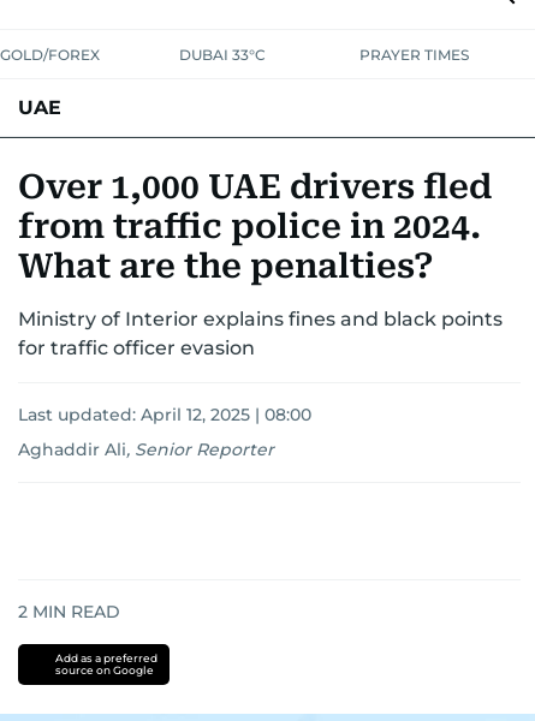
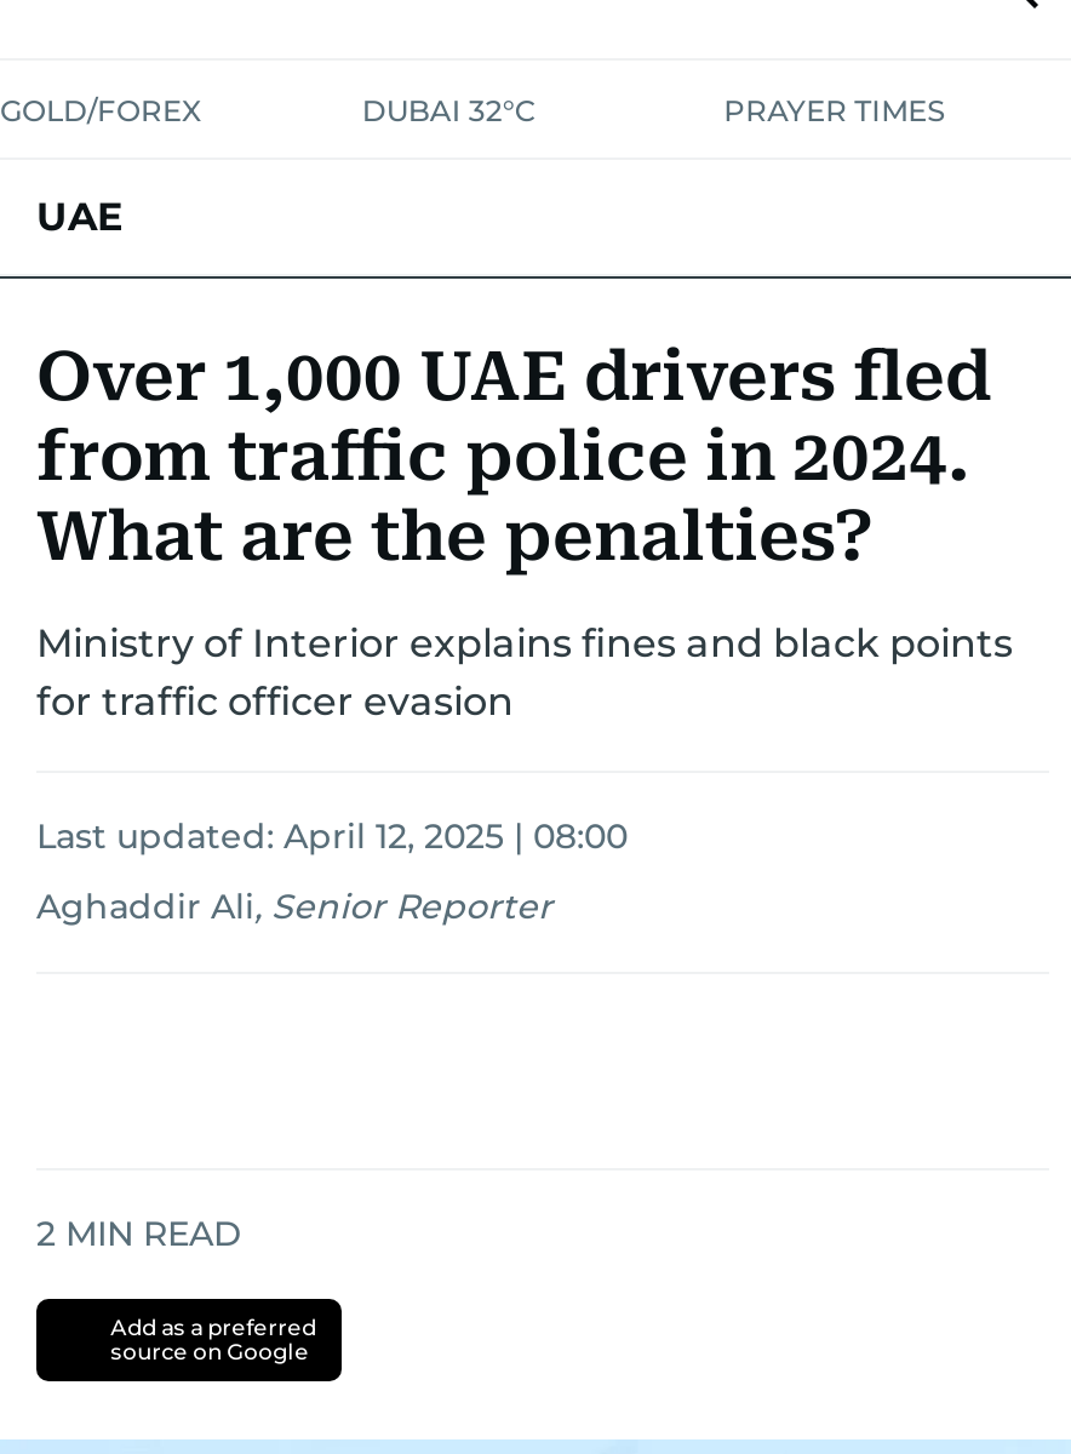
- DUBAI 33°C
+ DUBAI 32°C
